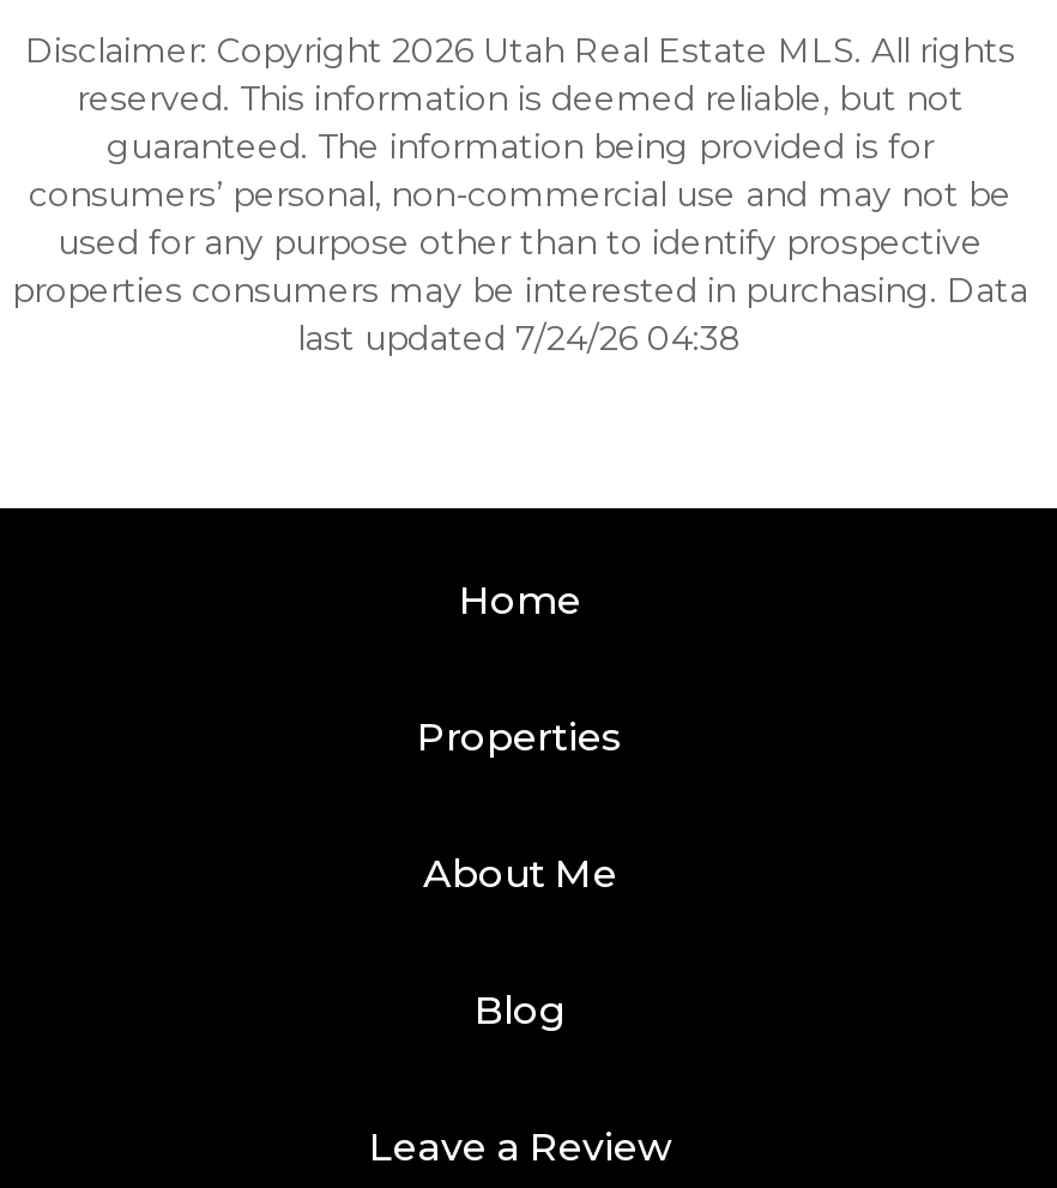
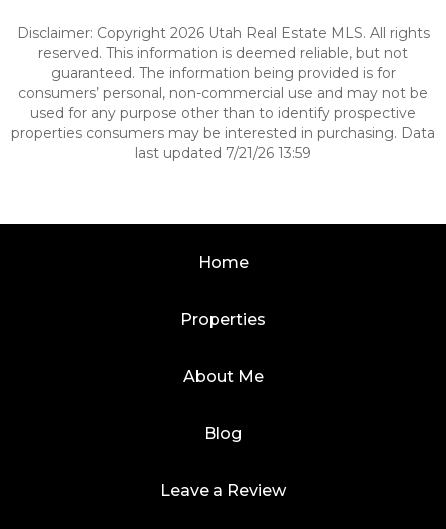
- last updated 7/24/26 04:38
+ last updated 7/21/26 13:59
